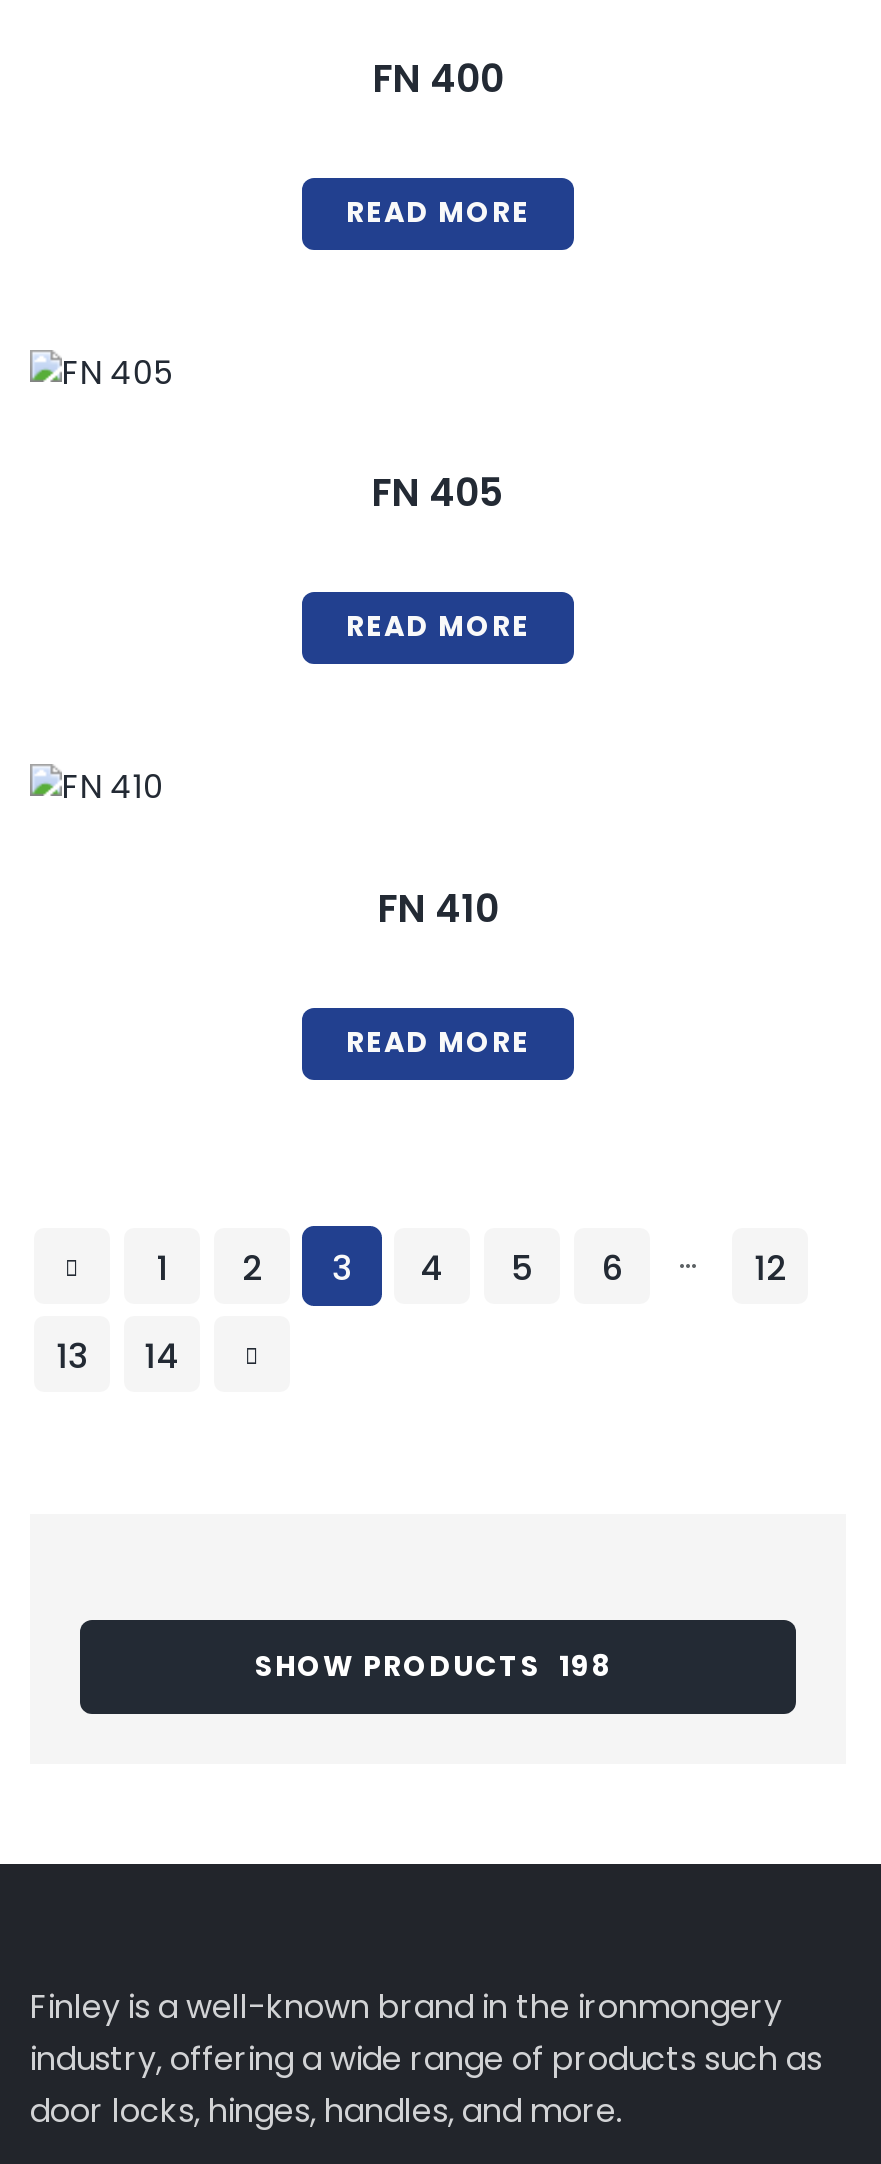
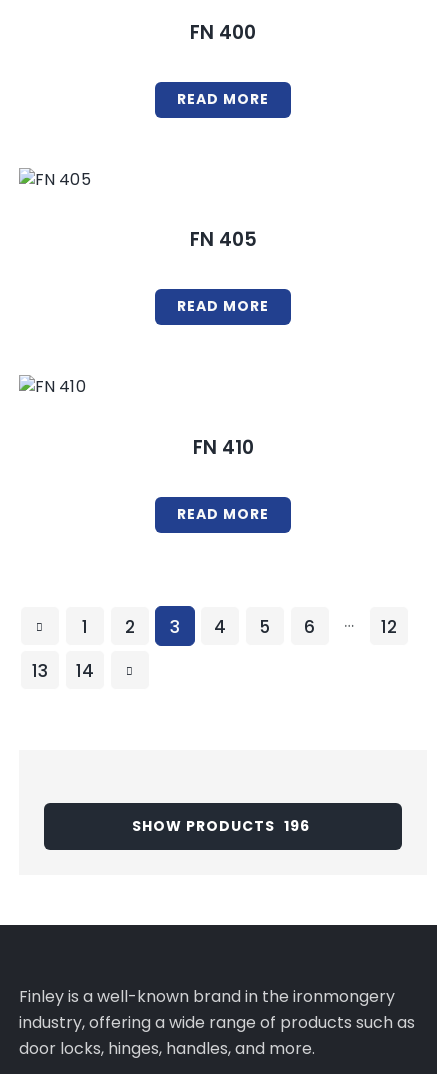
- SHOW PRODUCTS 198
+ SHOW PRODUCTS 196
